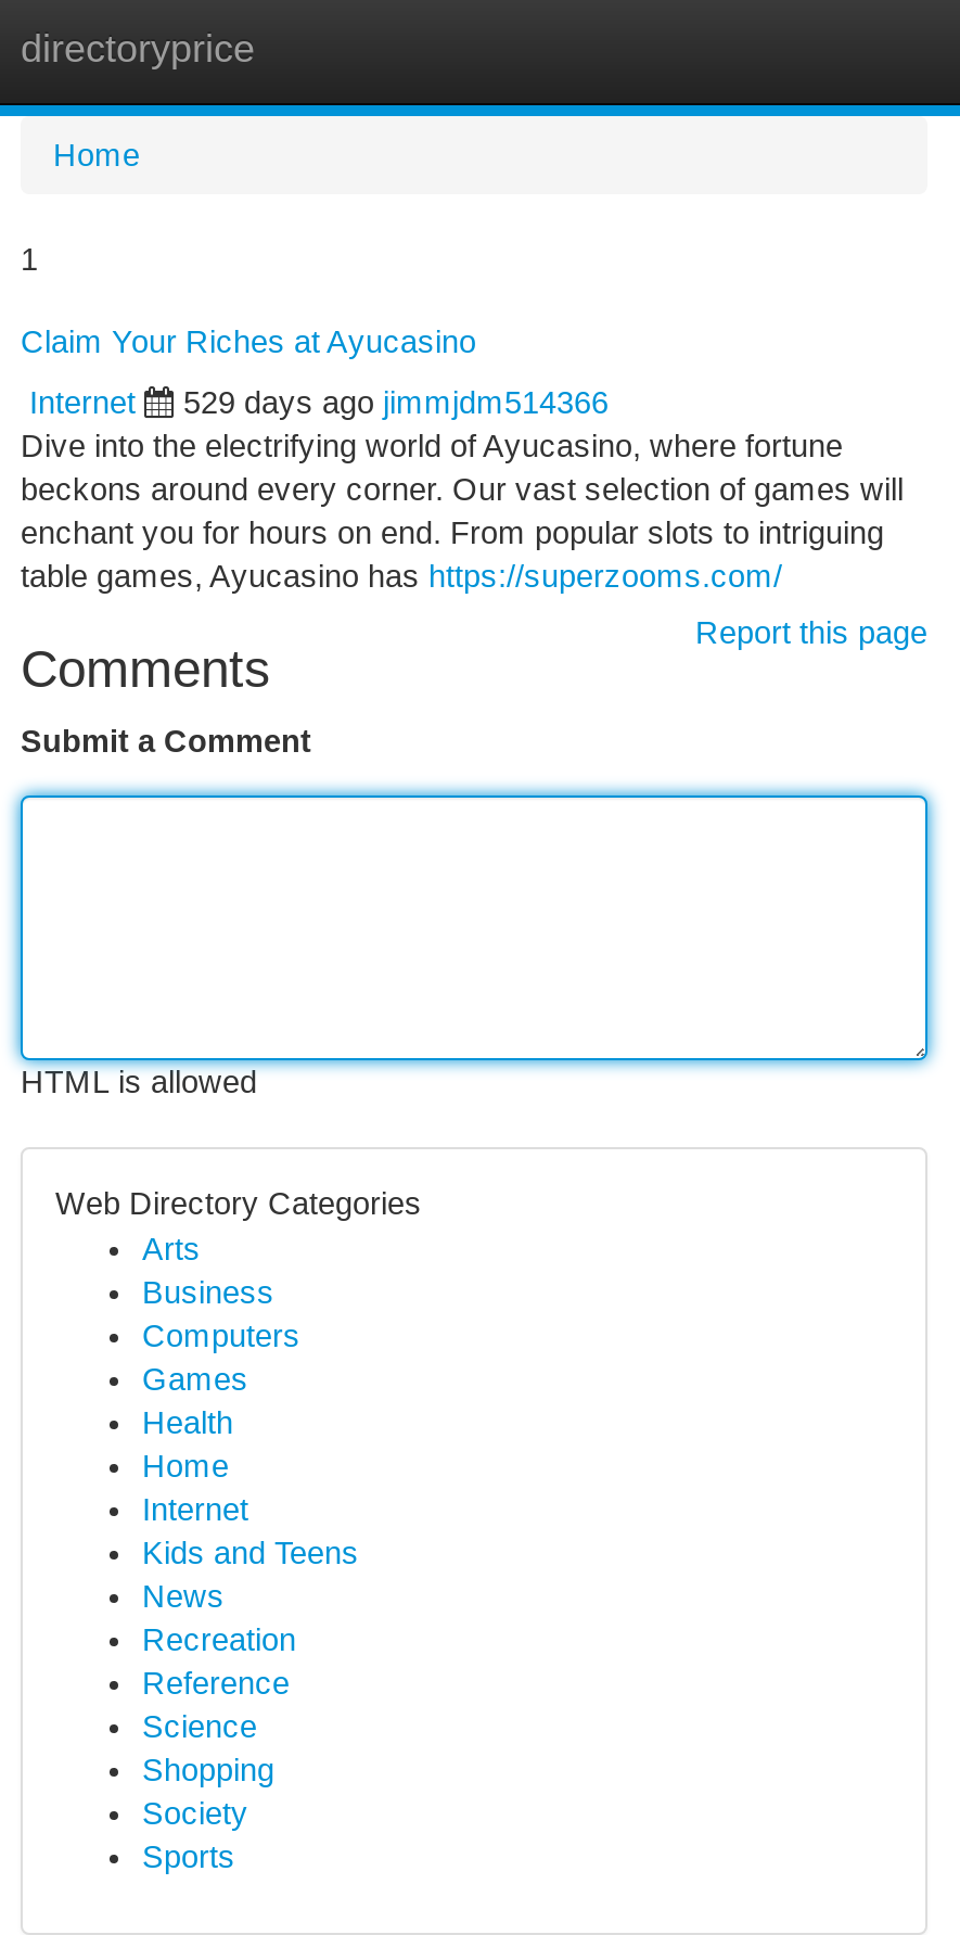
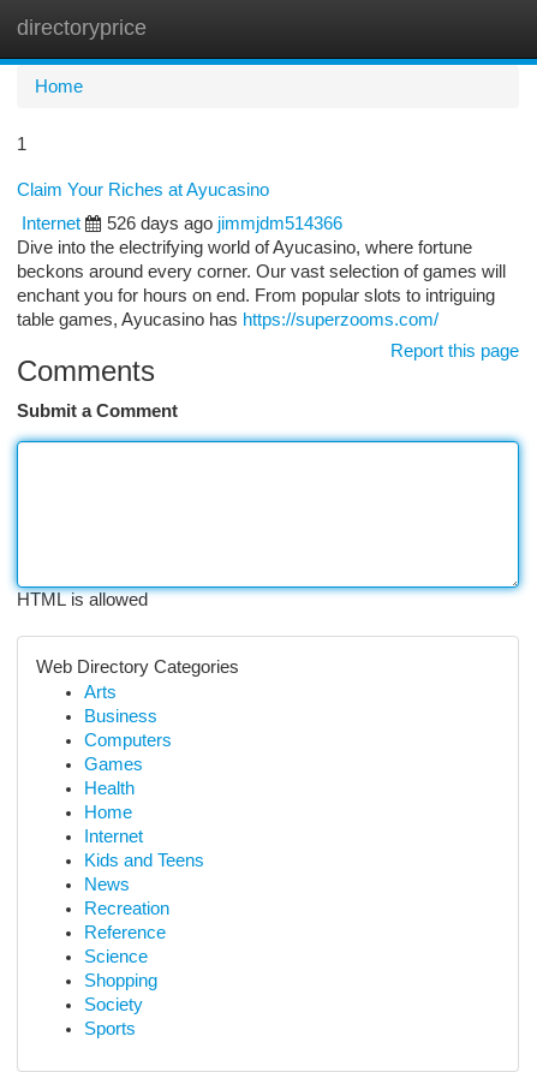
- 529 days ago jimmjdm514366
+ 526 days ago jimmjdm514366
